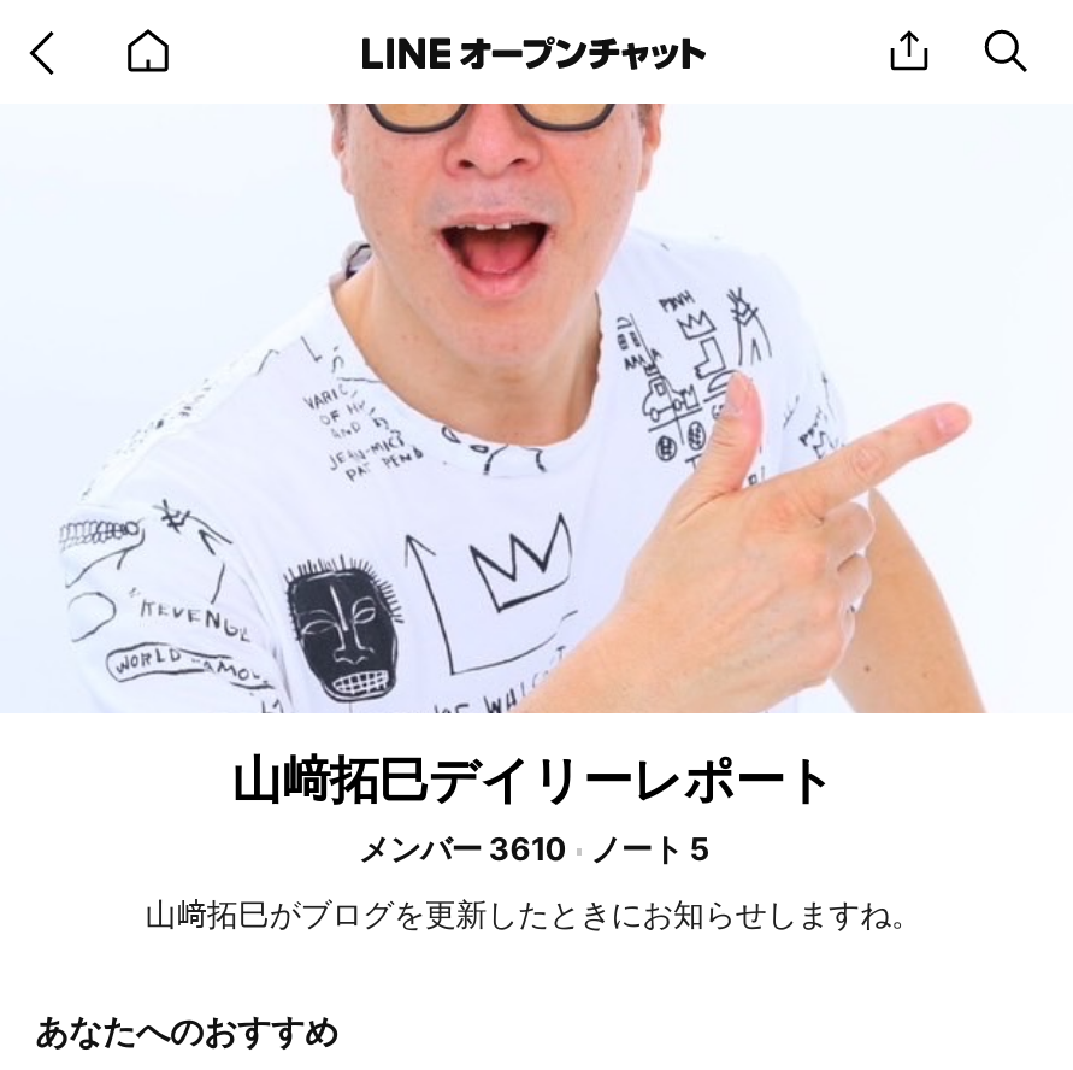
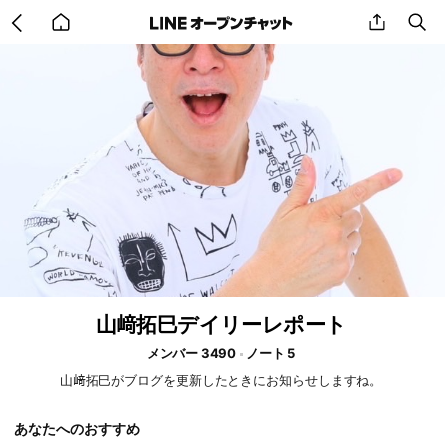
- メンバー 3610 ノート 5
+ メンバー 3490 ノート 5
